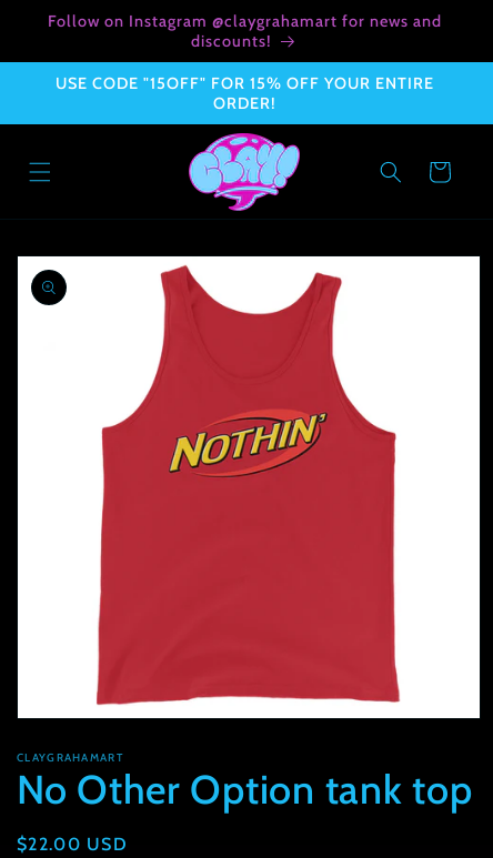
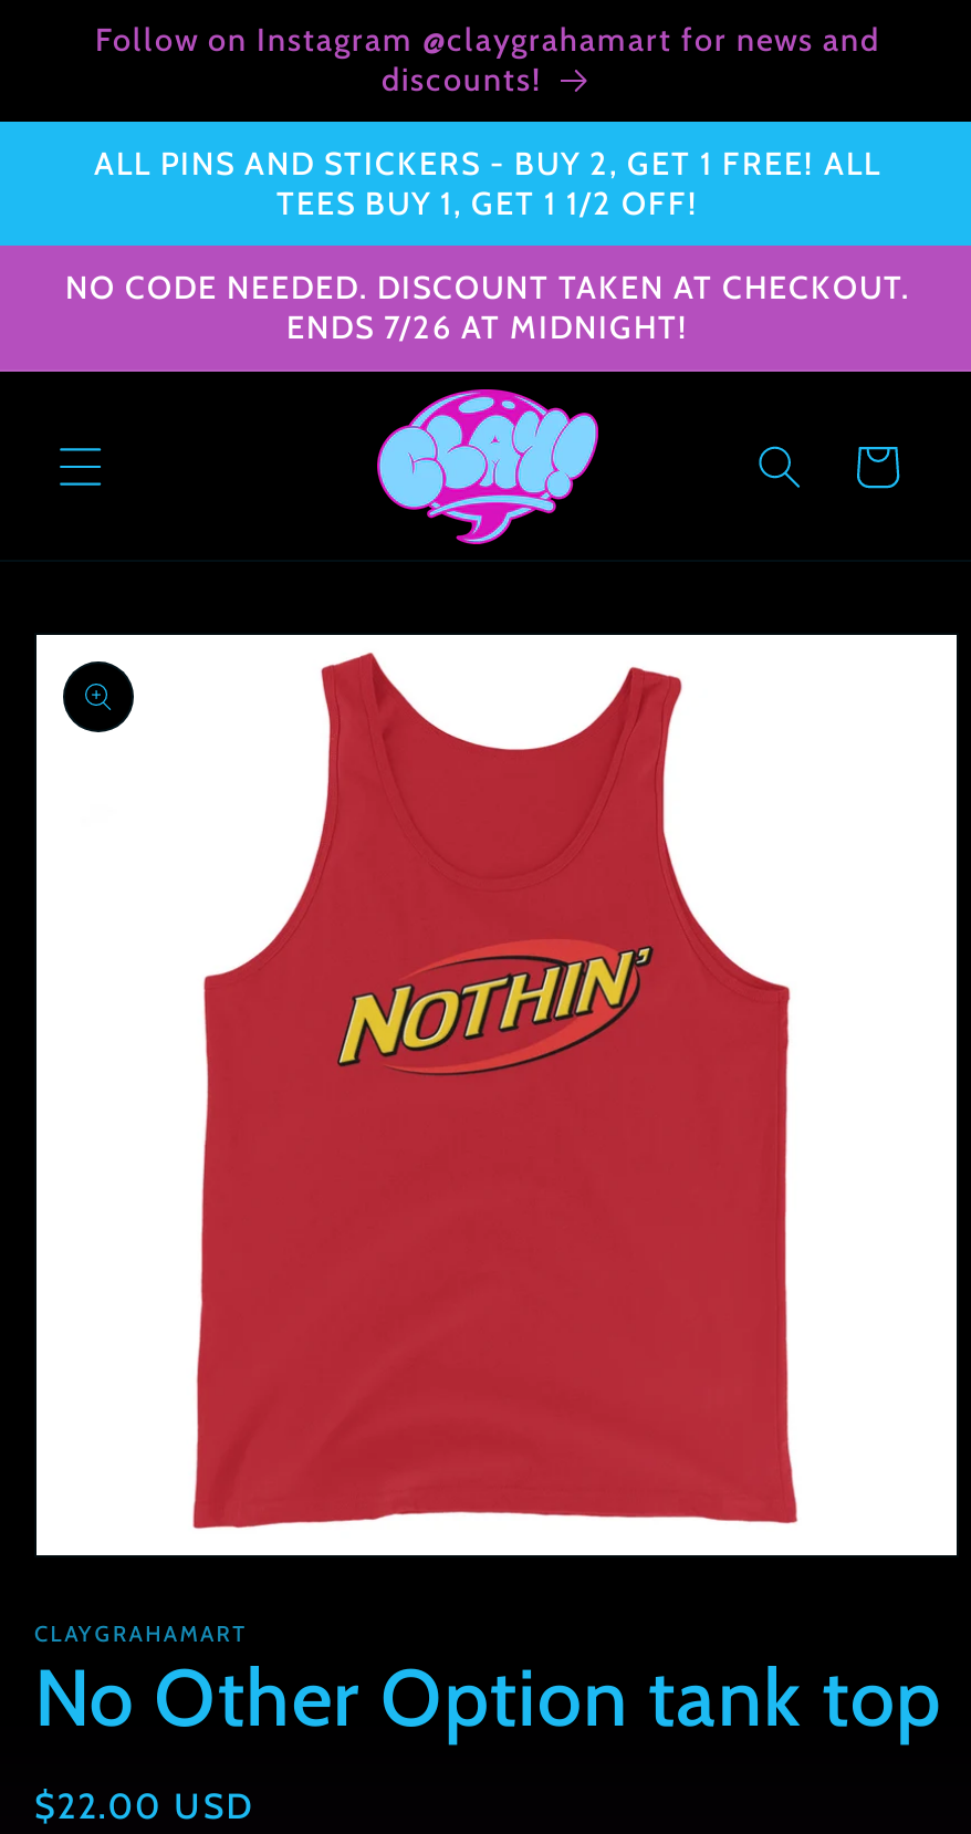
- USE CODE "15OFF" FOR 15% OFF YOUR ENTIRE
- ORDER!
+ ALL PINS AND STICKERS - BUY 2, GET 1 FREE! ALL
+ TEES BUY 1, GET 1 1/2 OFF!
+ NO CODE NEEDED. DISCOUNT TAKEN AT CHECKOUT.
+ ENDS 7/26 AT MIDNIGHT!
